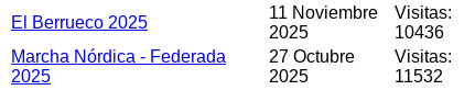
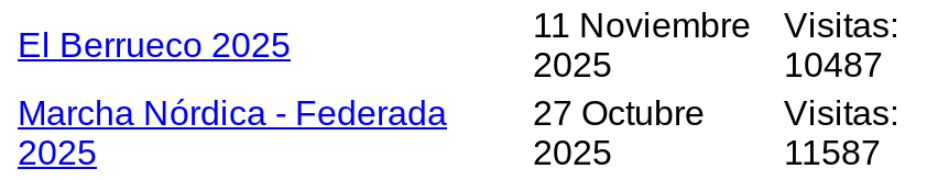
- 10436
+ 10487

- 11532
+ 11587
